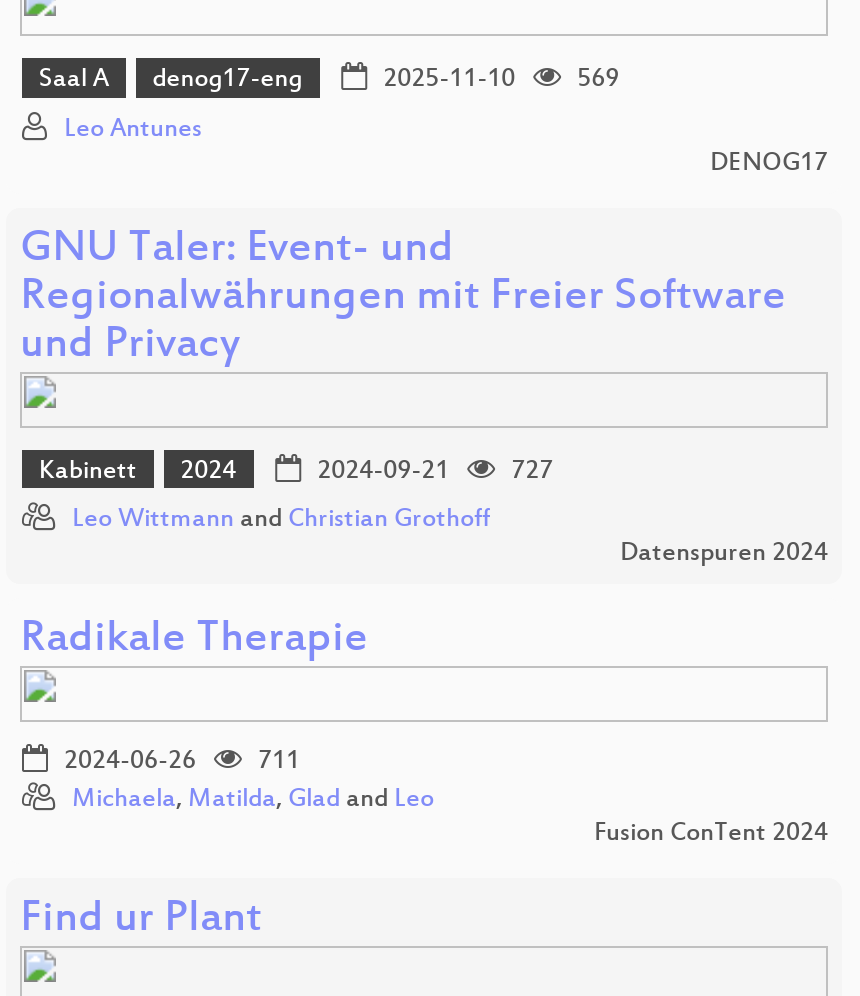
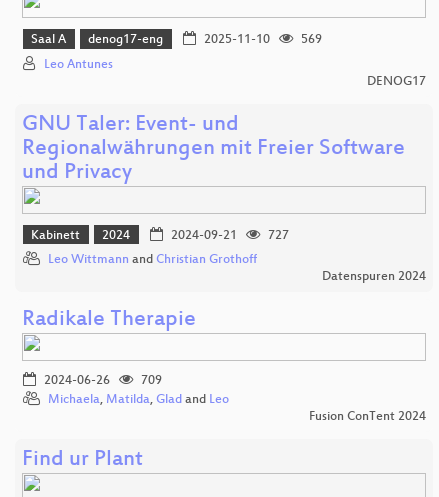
- 2024-06-26 711
+ 2024-06-26 709
